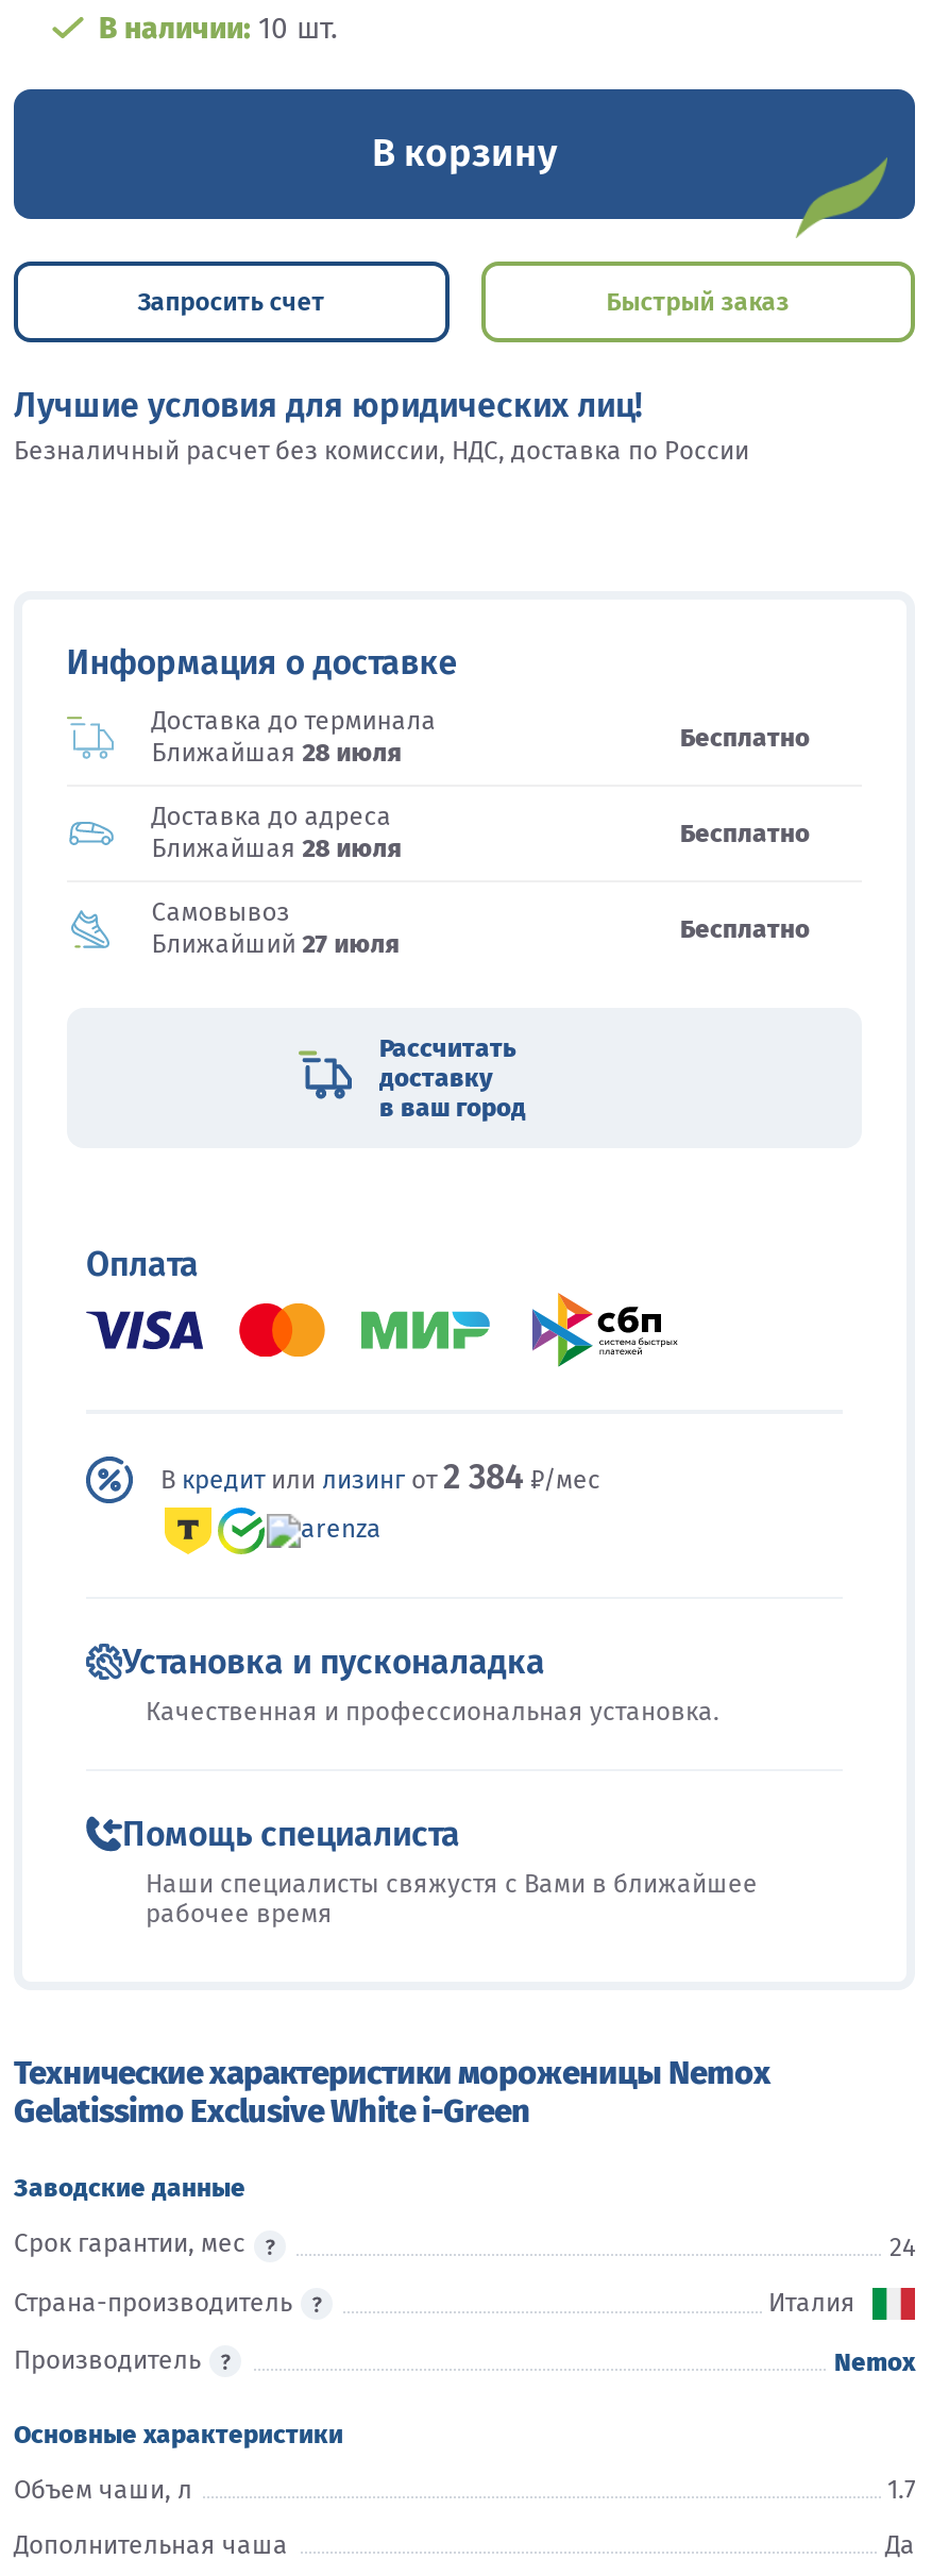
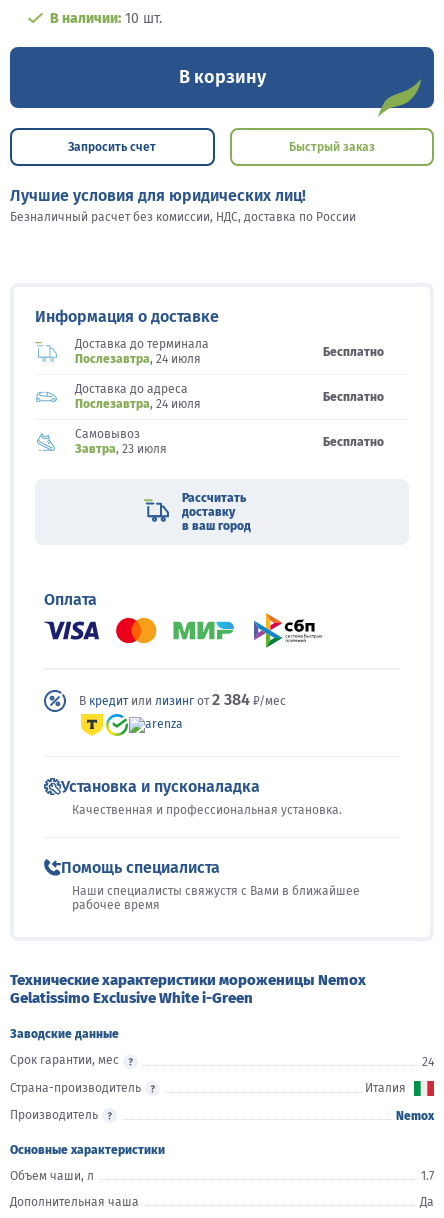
- Ближайшая 28 июля
+ Послезавтра, 24 июля

- Ближайшая 28 июля
+ Послезавтра, 24 июля

- Ближайший 27 июля
+ Завтра, 23 июля
